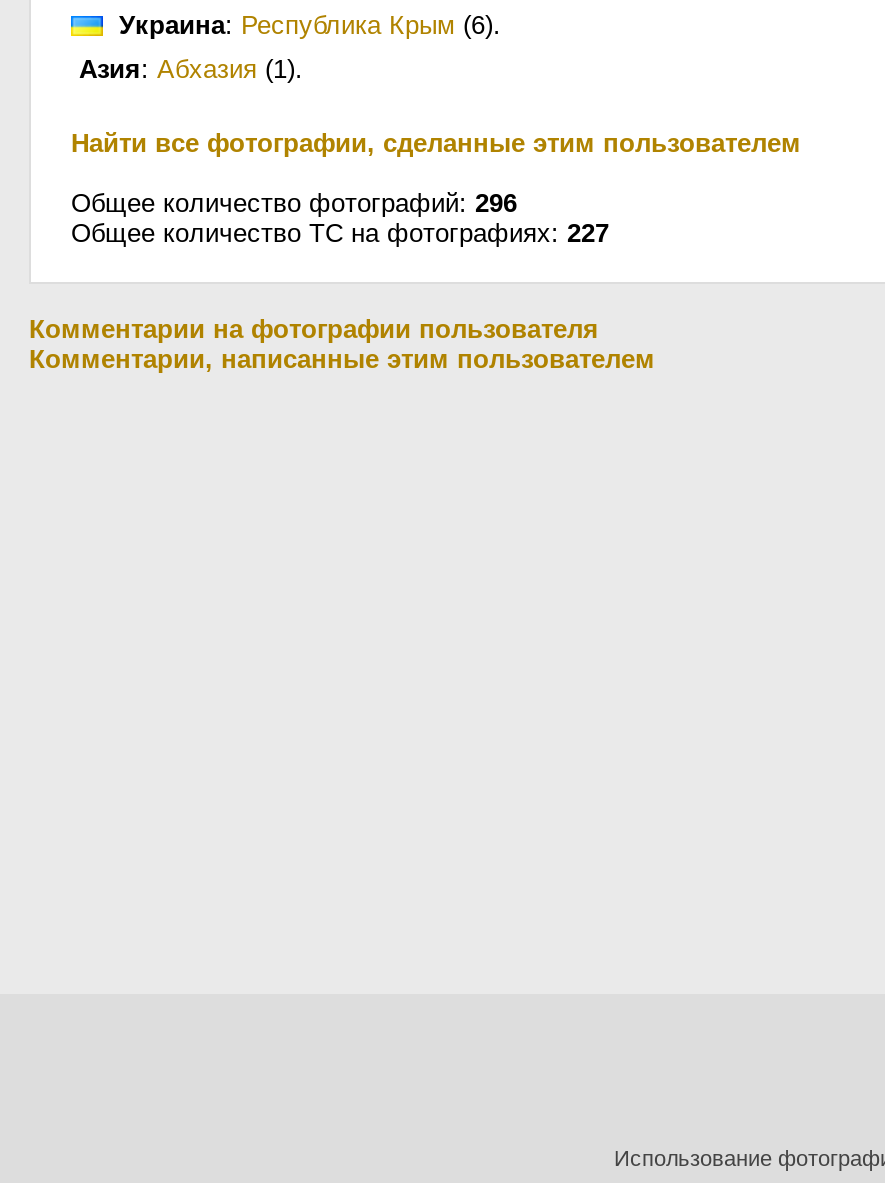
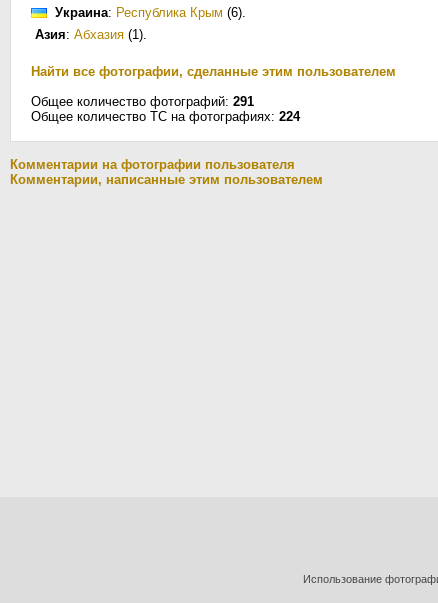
- Общее количество фотографий: 296
+ Общее количество фотографий: 291

- Общее количество ТС на фотографиях: 227
+ Общее количество ТС на фотографиях: 224
